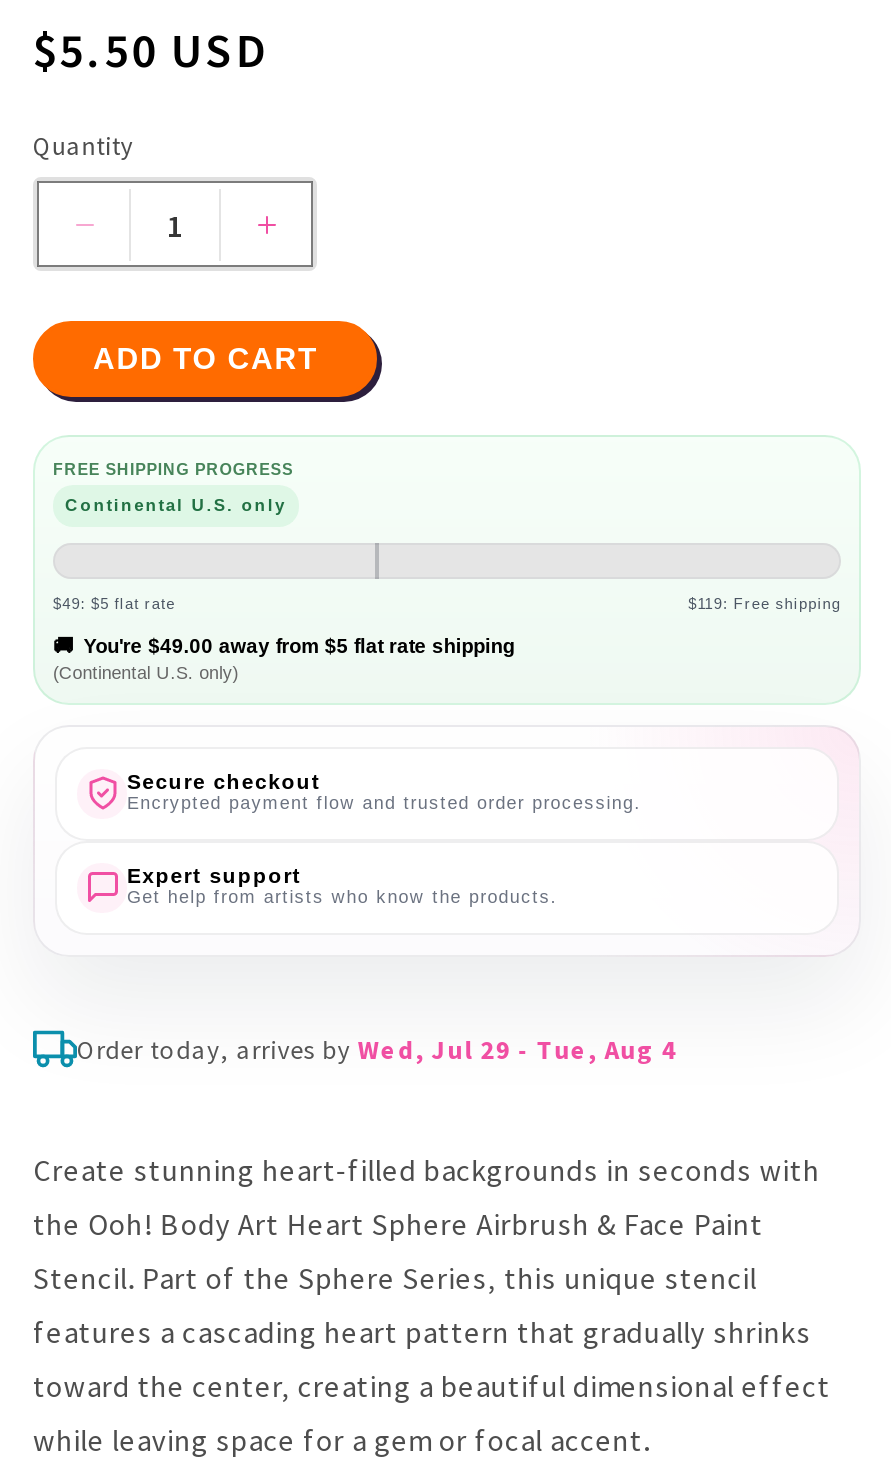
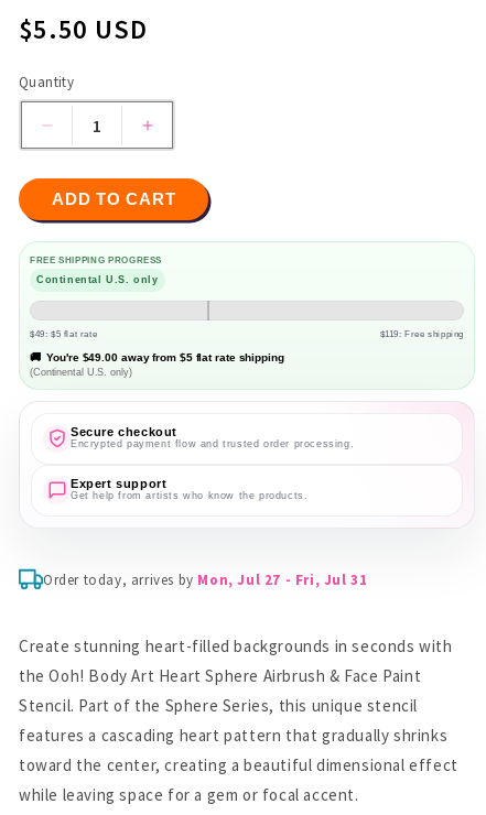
- Order today, arrives by Wed, Jul 29 - Tue, Aug 4
+ Order today, arrives by Mon, Jul 27 - Fri, Jul 31
